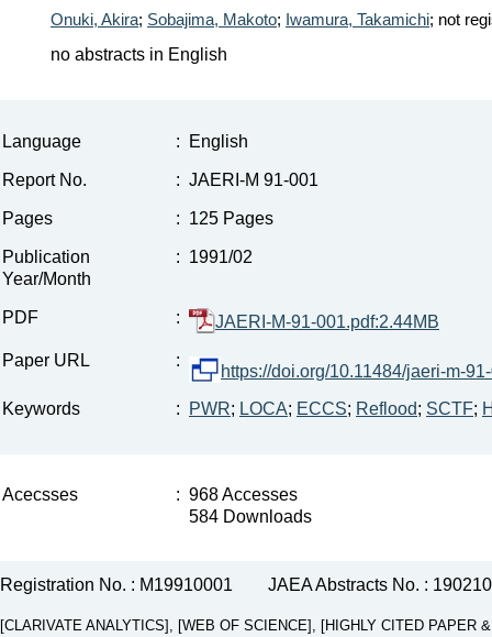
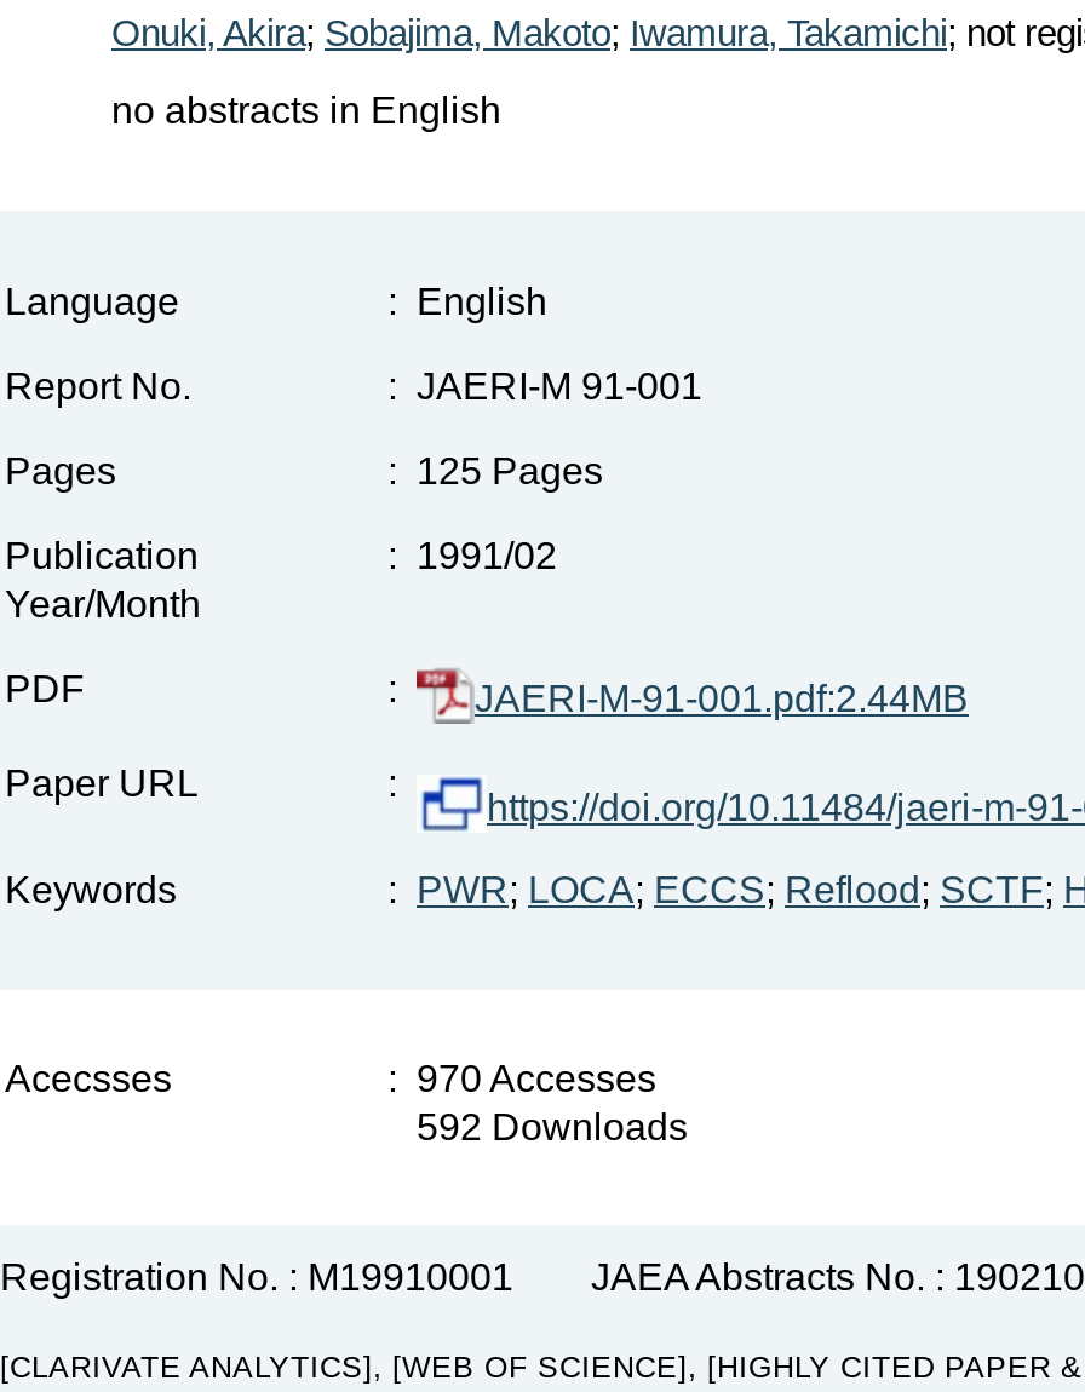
- : 968 Accesses
+ : 970 Accesses

- 584 Downloads
+ 592 Downloads
